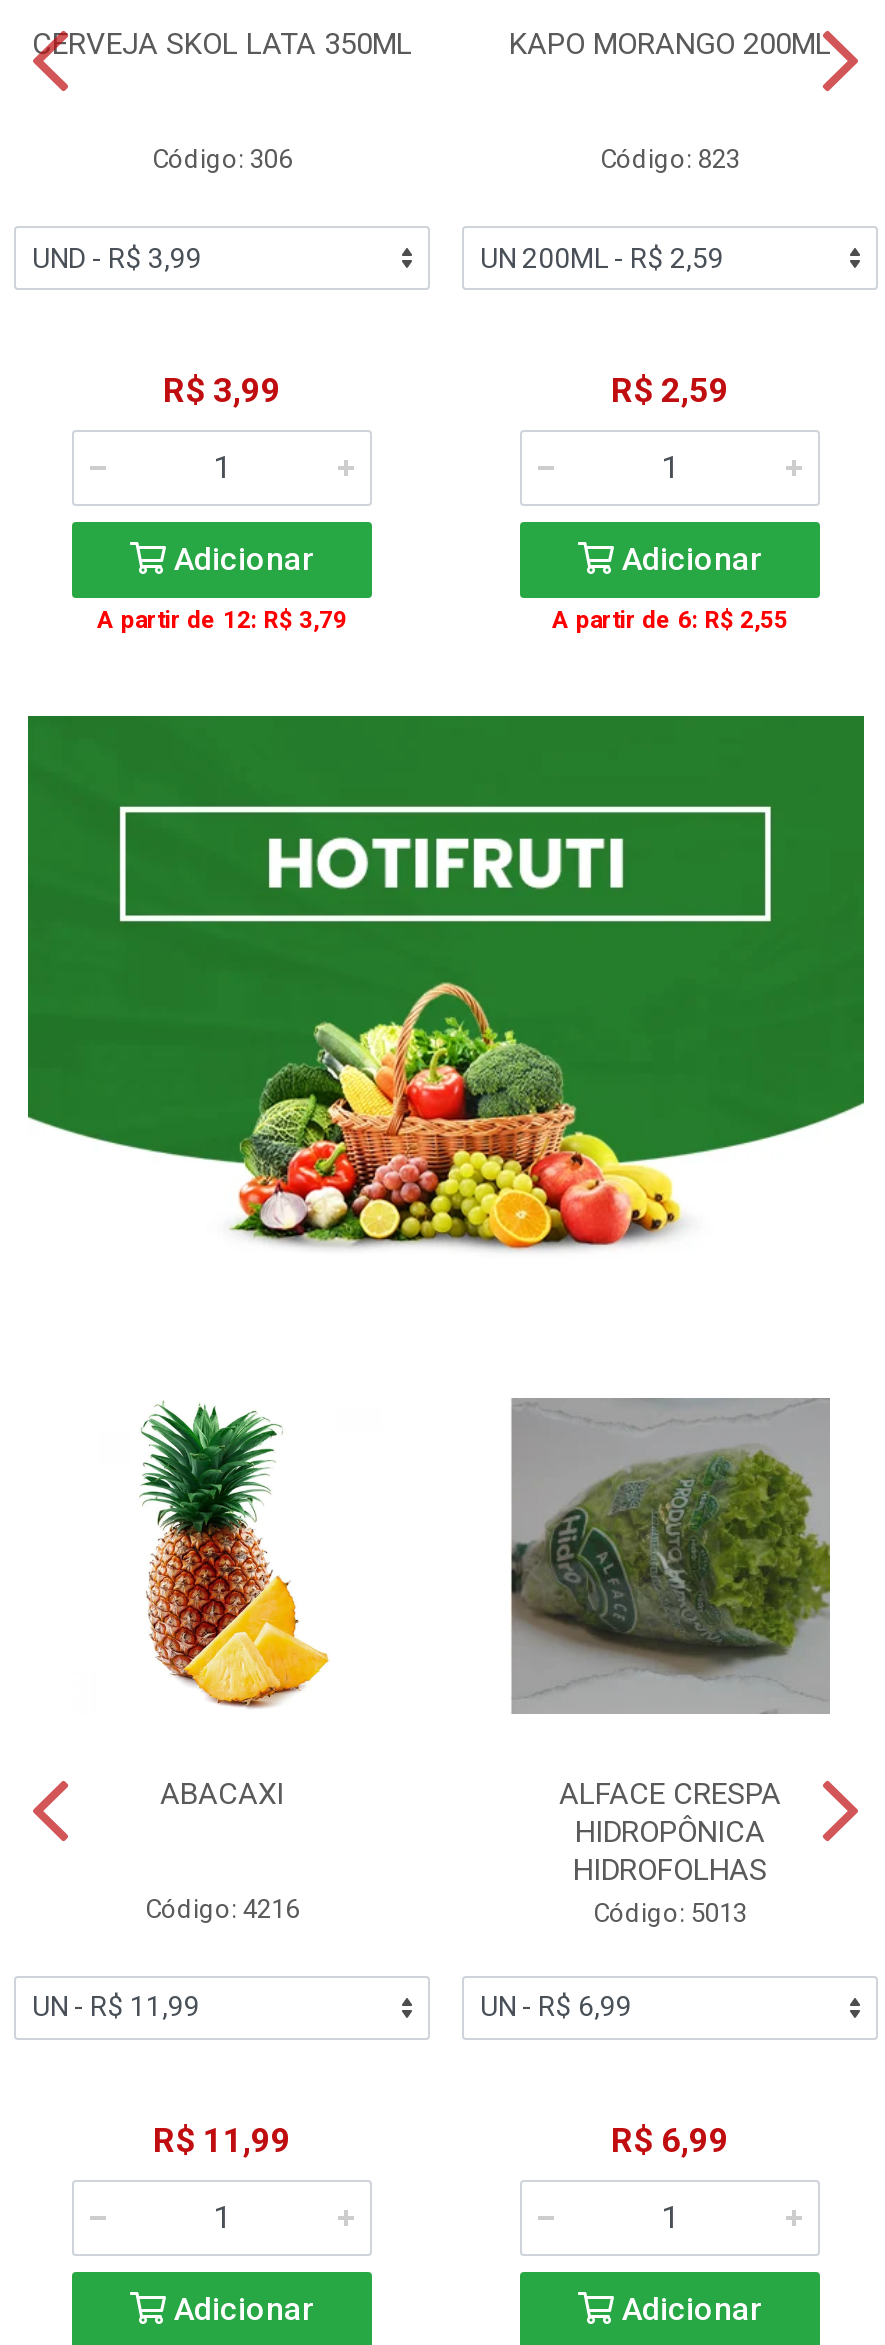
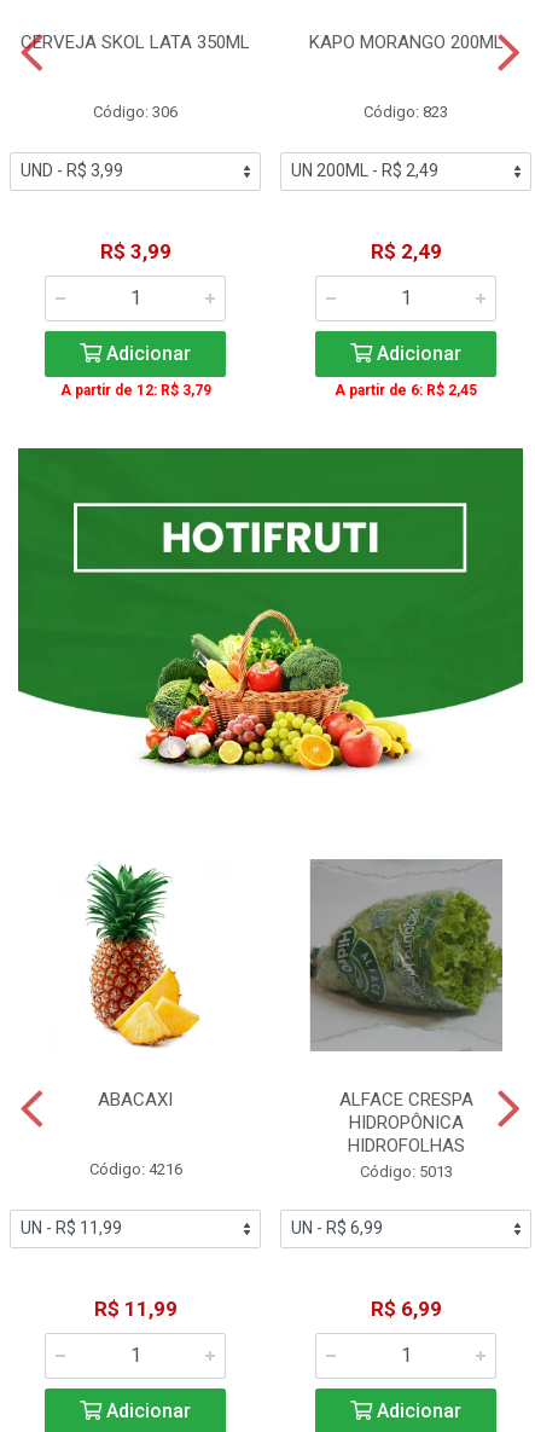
- R$ 2,59
+ R$ 2,49

- A partir de 6: R$ 2,55
+ A partir de 6: R$ 2,45
